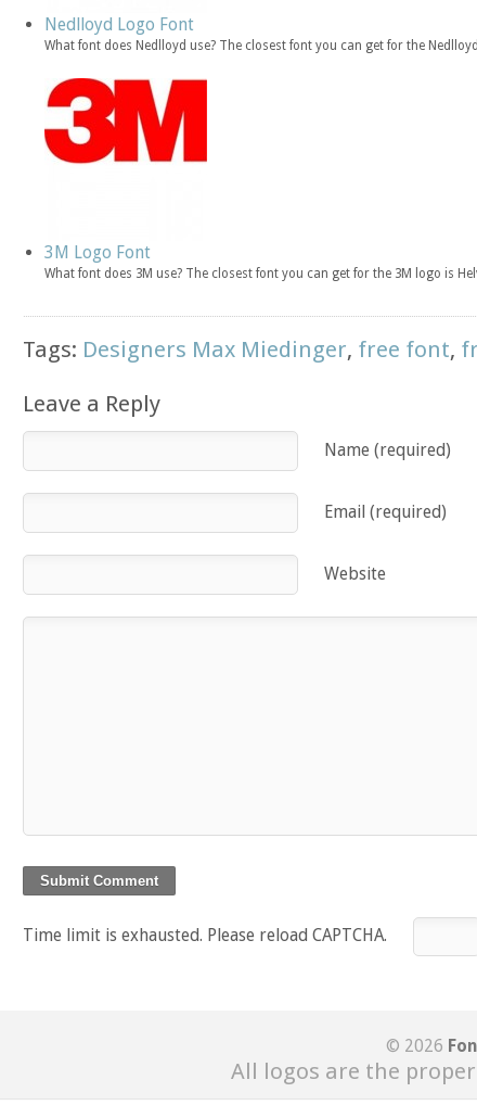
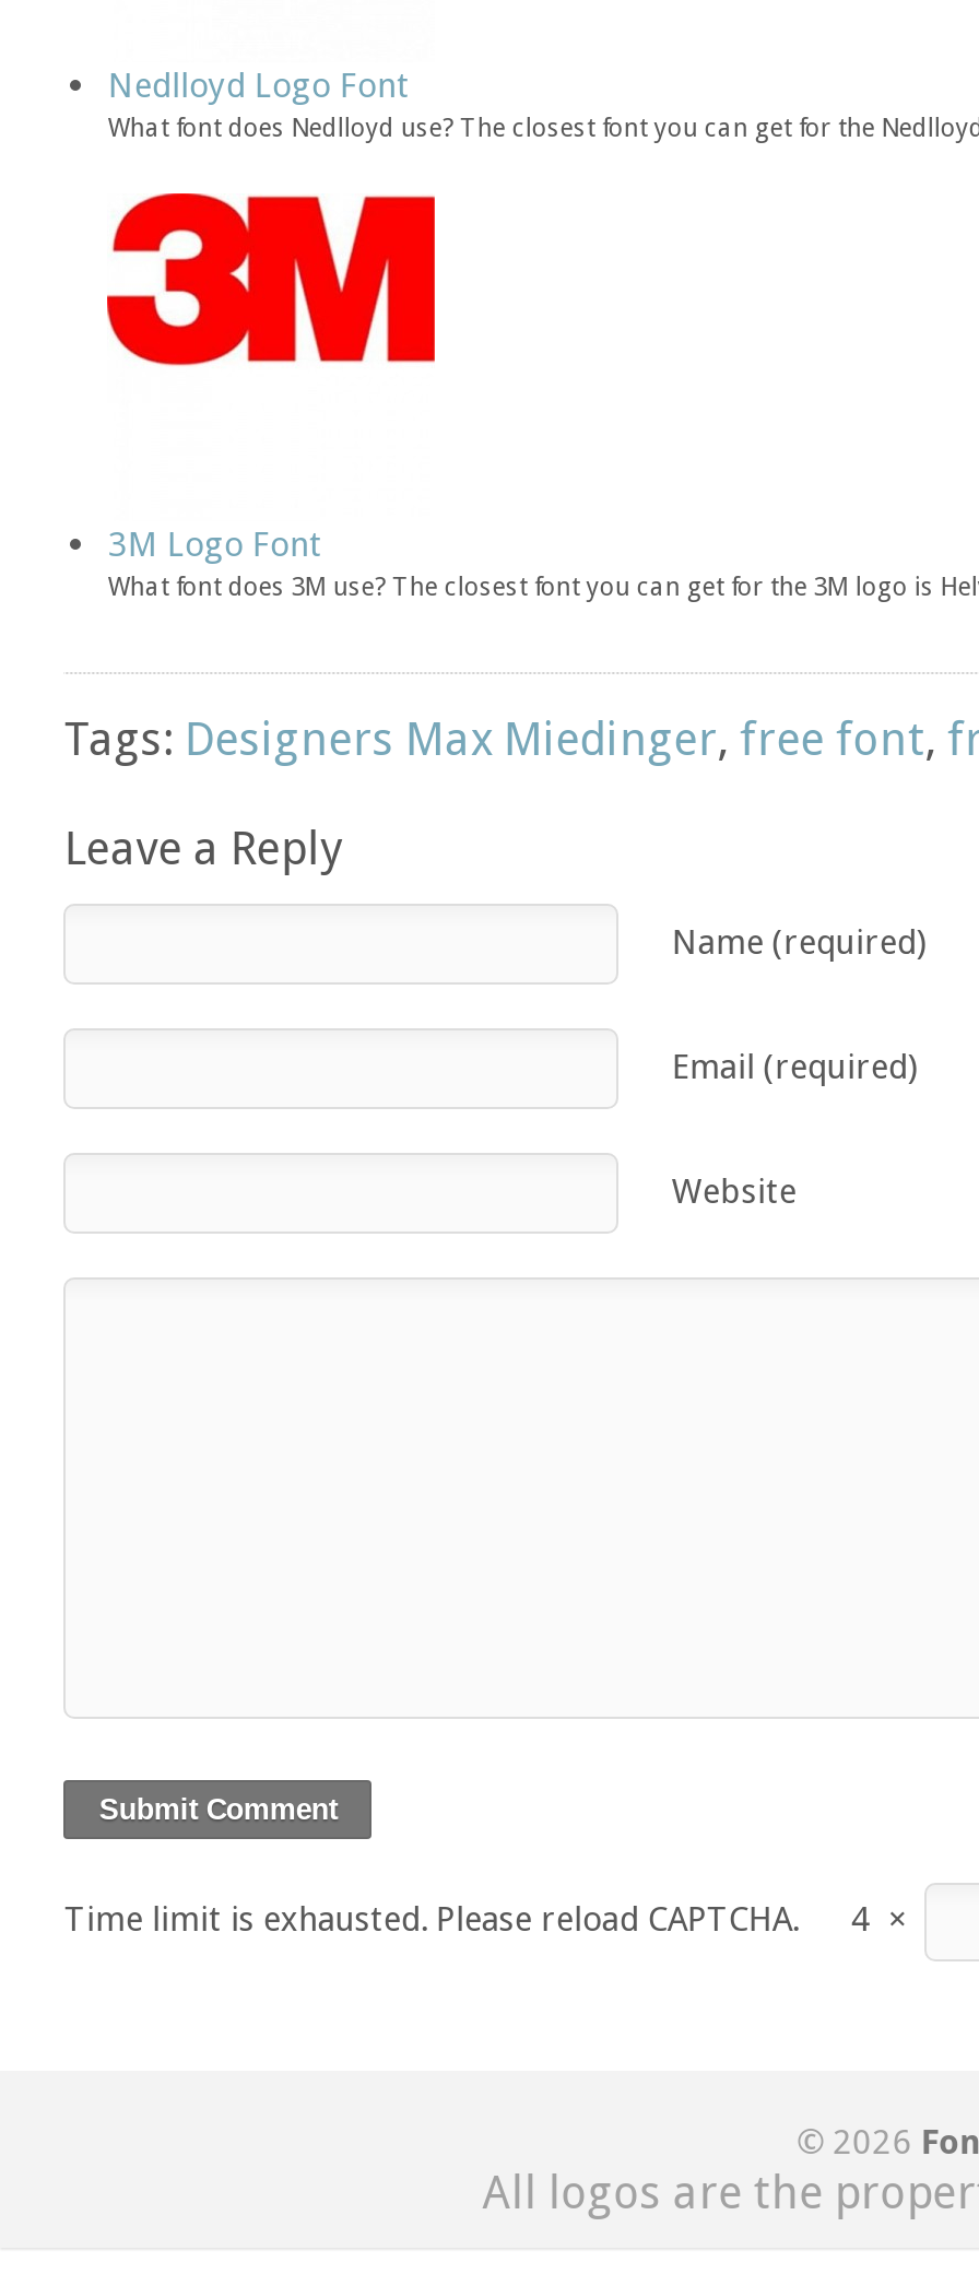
+ 4 ×
